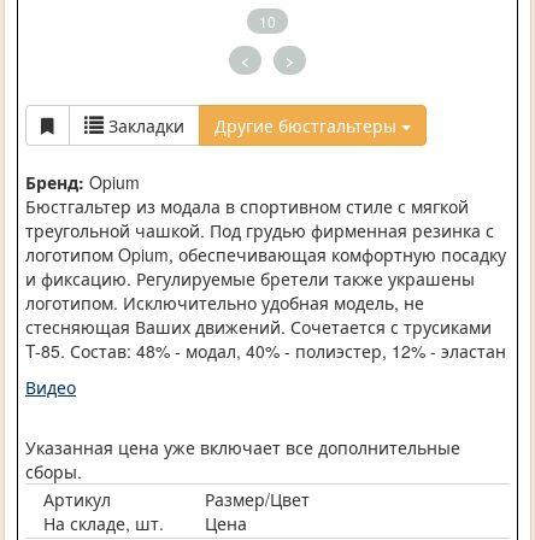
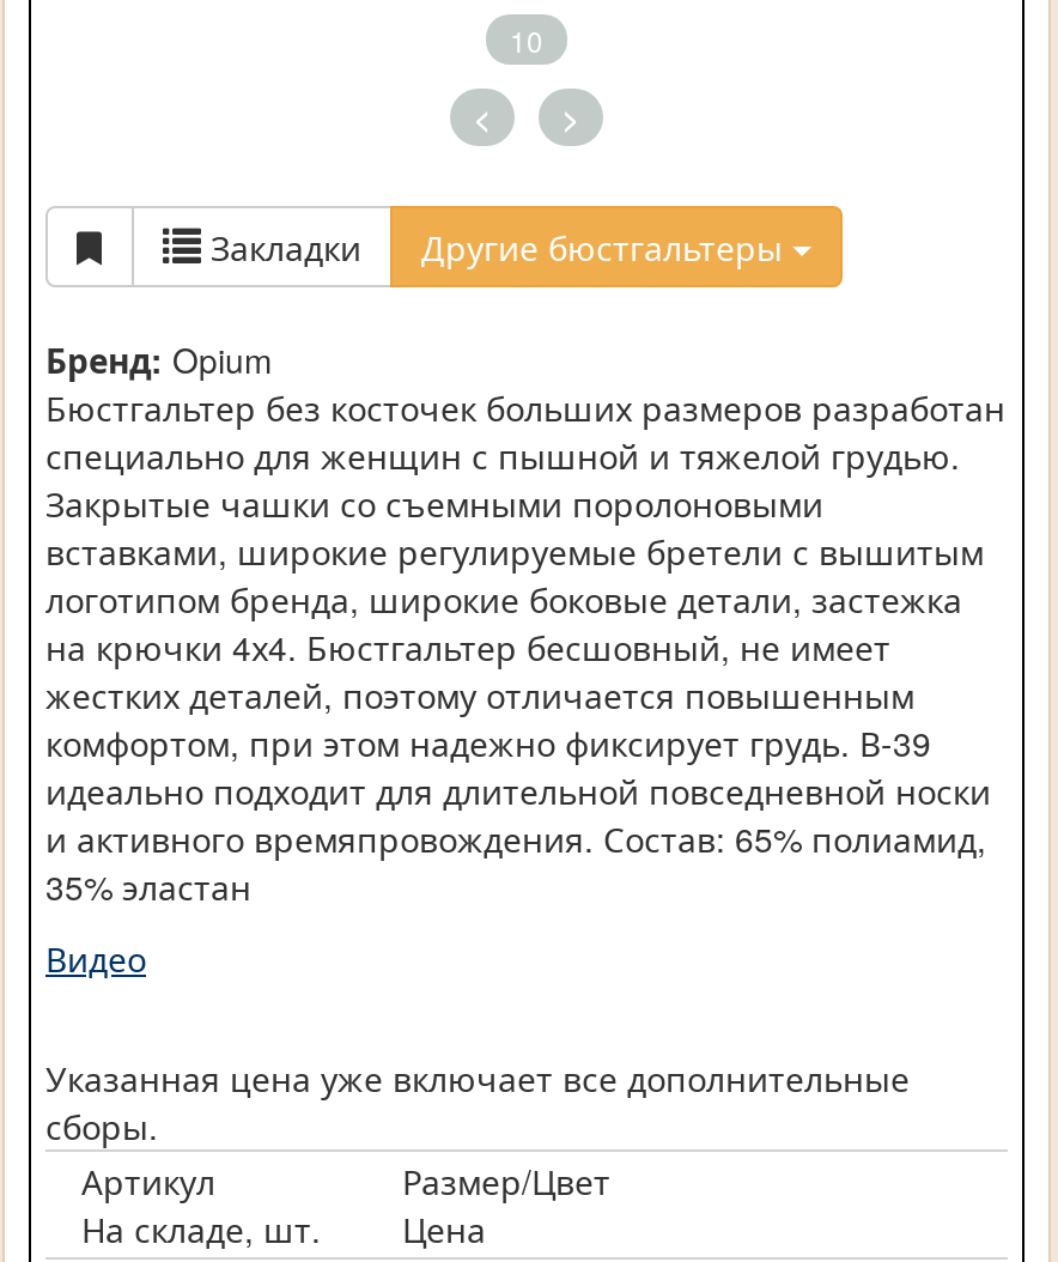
- Бюстгальтер из модала в спортивном стиле с мягкой
- треугольной чашкой. Под грудью фирменная резинка с
- логотипом Opium, обеспечивающая комфортную посадку
- и фиксацию. Регулируемые бретели также украшены
- логотипом. Исключительно удобная модель, не
- стесняющая Ваших движений. Сочетается с трусиками
- T-85. Состав: 48% - модал, 40% - полиэстер, 12% - эластан
+ Бюстгальтер без косточек больших размеров разработан
+ специально для женщин с пышной и тяжелой грудью.
+ Закрытые чашки со съемными поролоновыми
+ вставками, широкие регулируемые бретели с вышитым
+ логотипом бренда, широкие боковые детали, застежка
+ на крючки 4х4. Бюстгальтер бесшовный, не имеет
+ жестких деталей, поэтому отличается повышенным
+ комфортом, при этом надежно фиксирует грудь. В-39
+ идеально подходит для длительной повседневной носки
+ и активного времяпровождения. Состав: 65% полиамид,
+ 35% эластан
